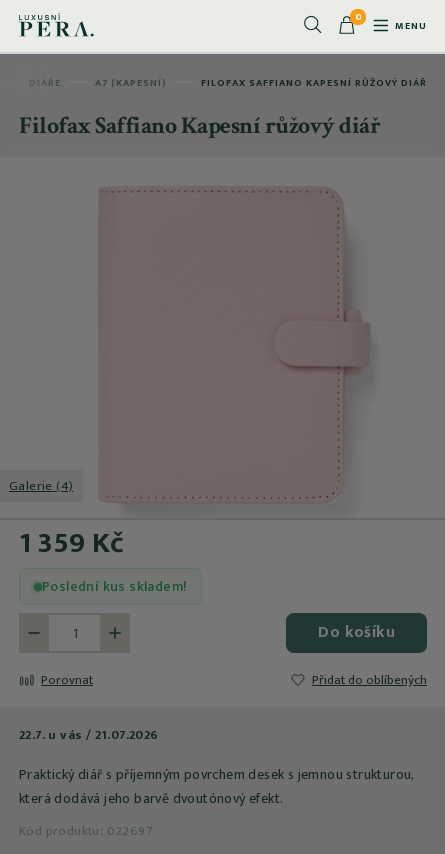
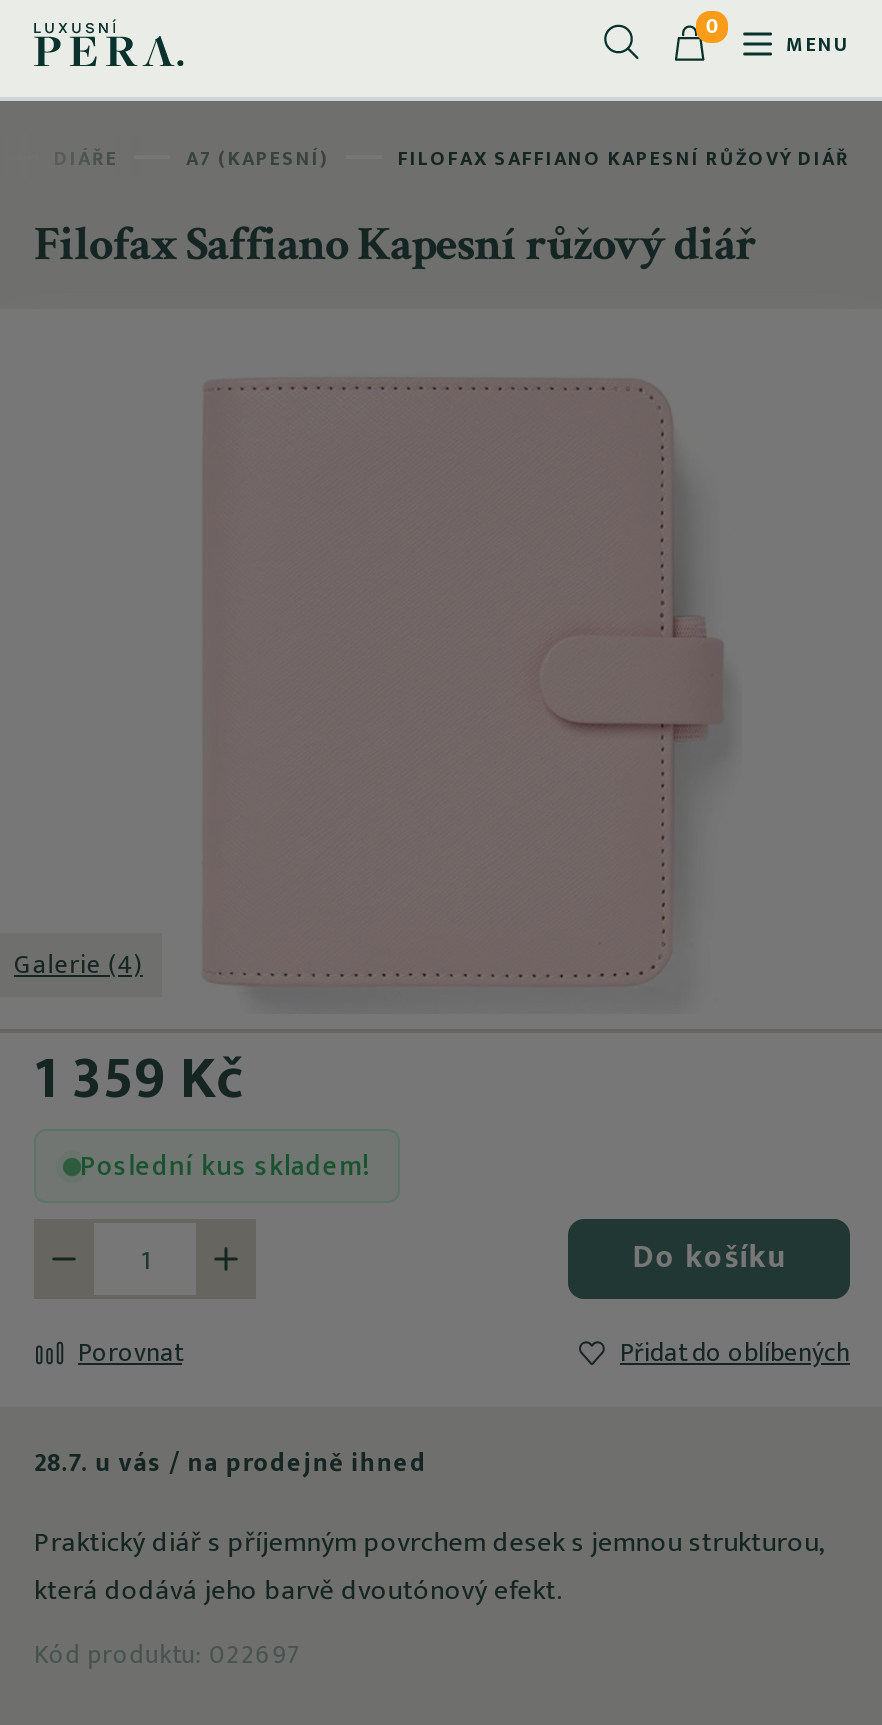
- 22.7. u vás / 21.07.2026
+ 28.7. u vás / na prodejně ihned
